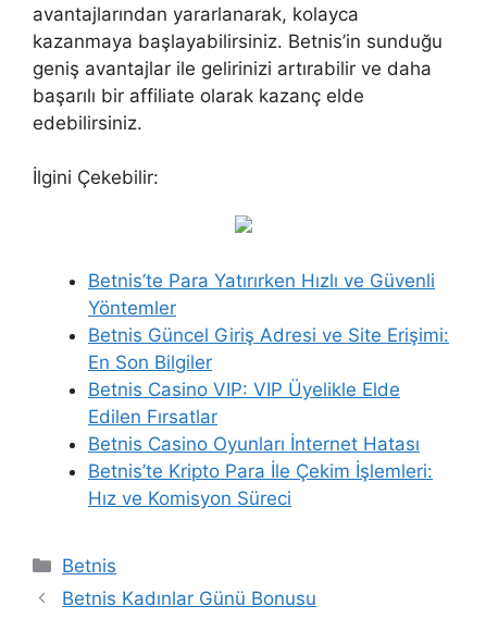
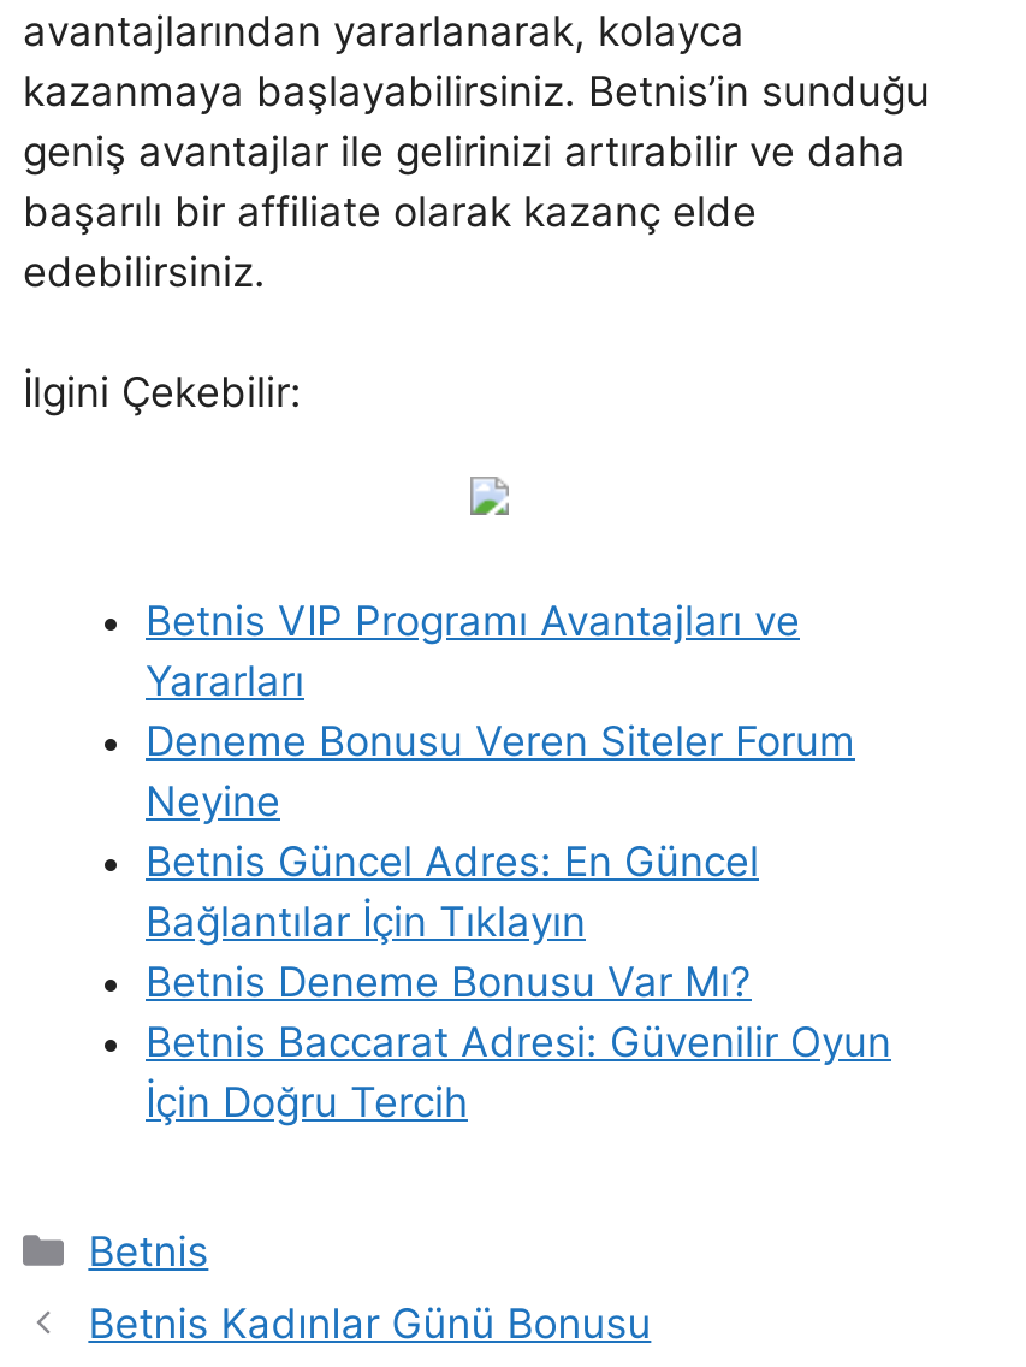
- Betnis’te Para Yatırırken Hızlı ve Güvenli
- Yöntemler
- Betnis Güncel Giriş Adresi ve Site Erişimi:
- En Son Bilgiler
- Betnis Casino VIP: VIP Üyelikle Elde
- Edilen Fırsatlar
- Betnis Casino Oyunları İnternet Hatası
- Betnis’te Kripto Para İle Çekim İşlemleri:
- Hız ve Komisyon Süreci
+ Betnis VIP Programı Avantajları ve
+ Yararları
+ Deneme Bonusu Veren Siteler Forum
+ Neyine
+ Betnis Güncel Adres: En Güncel
+ Bağlantılar İçin Tıklayın
+ Betnis Deneme Bonusu Var Mı?
+ Betnis Baccarat Adresi: Güvenilir Oyun
+ İçin Doğru Tercih
